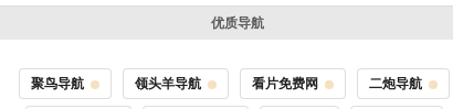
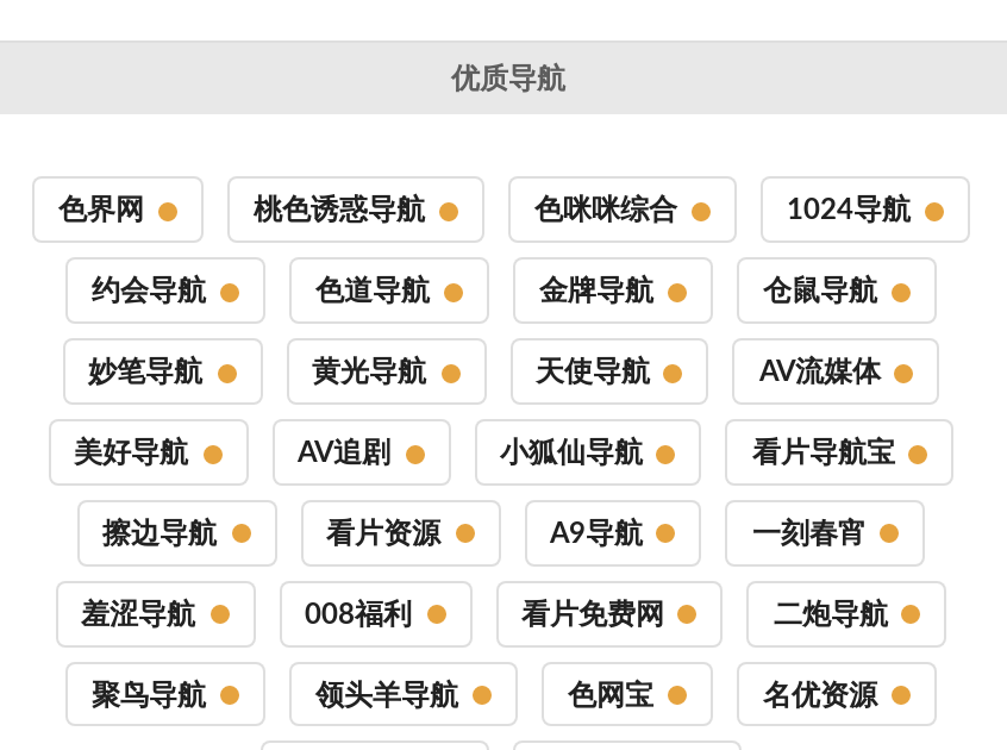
+ 色界网
+ 桃色诱惑导航
+ 色咪咪综合
+ 1024导航
+ 约会导航
+ 色道导航
+ 金牌导航
+ 仓鼠导航
+ 妙笔导航
+ 黄光导航
+ 天使导航
+ AV流媒体
+ 美好导航
+ AV追剧
+ 小狐仙导航
+ 看片导航宝
+ 擦边导航
+ 看片资源
+ A9导航
+ 一刻春宵
+ 羞涩导航
+ 008福利

moved down: 看片免费网 | 二炮导航

+ 色网宝
+ 名优资源
